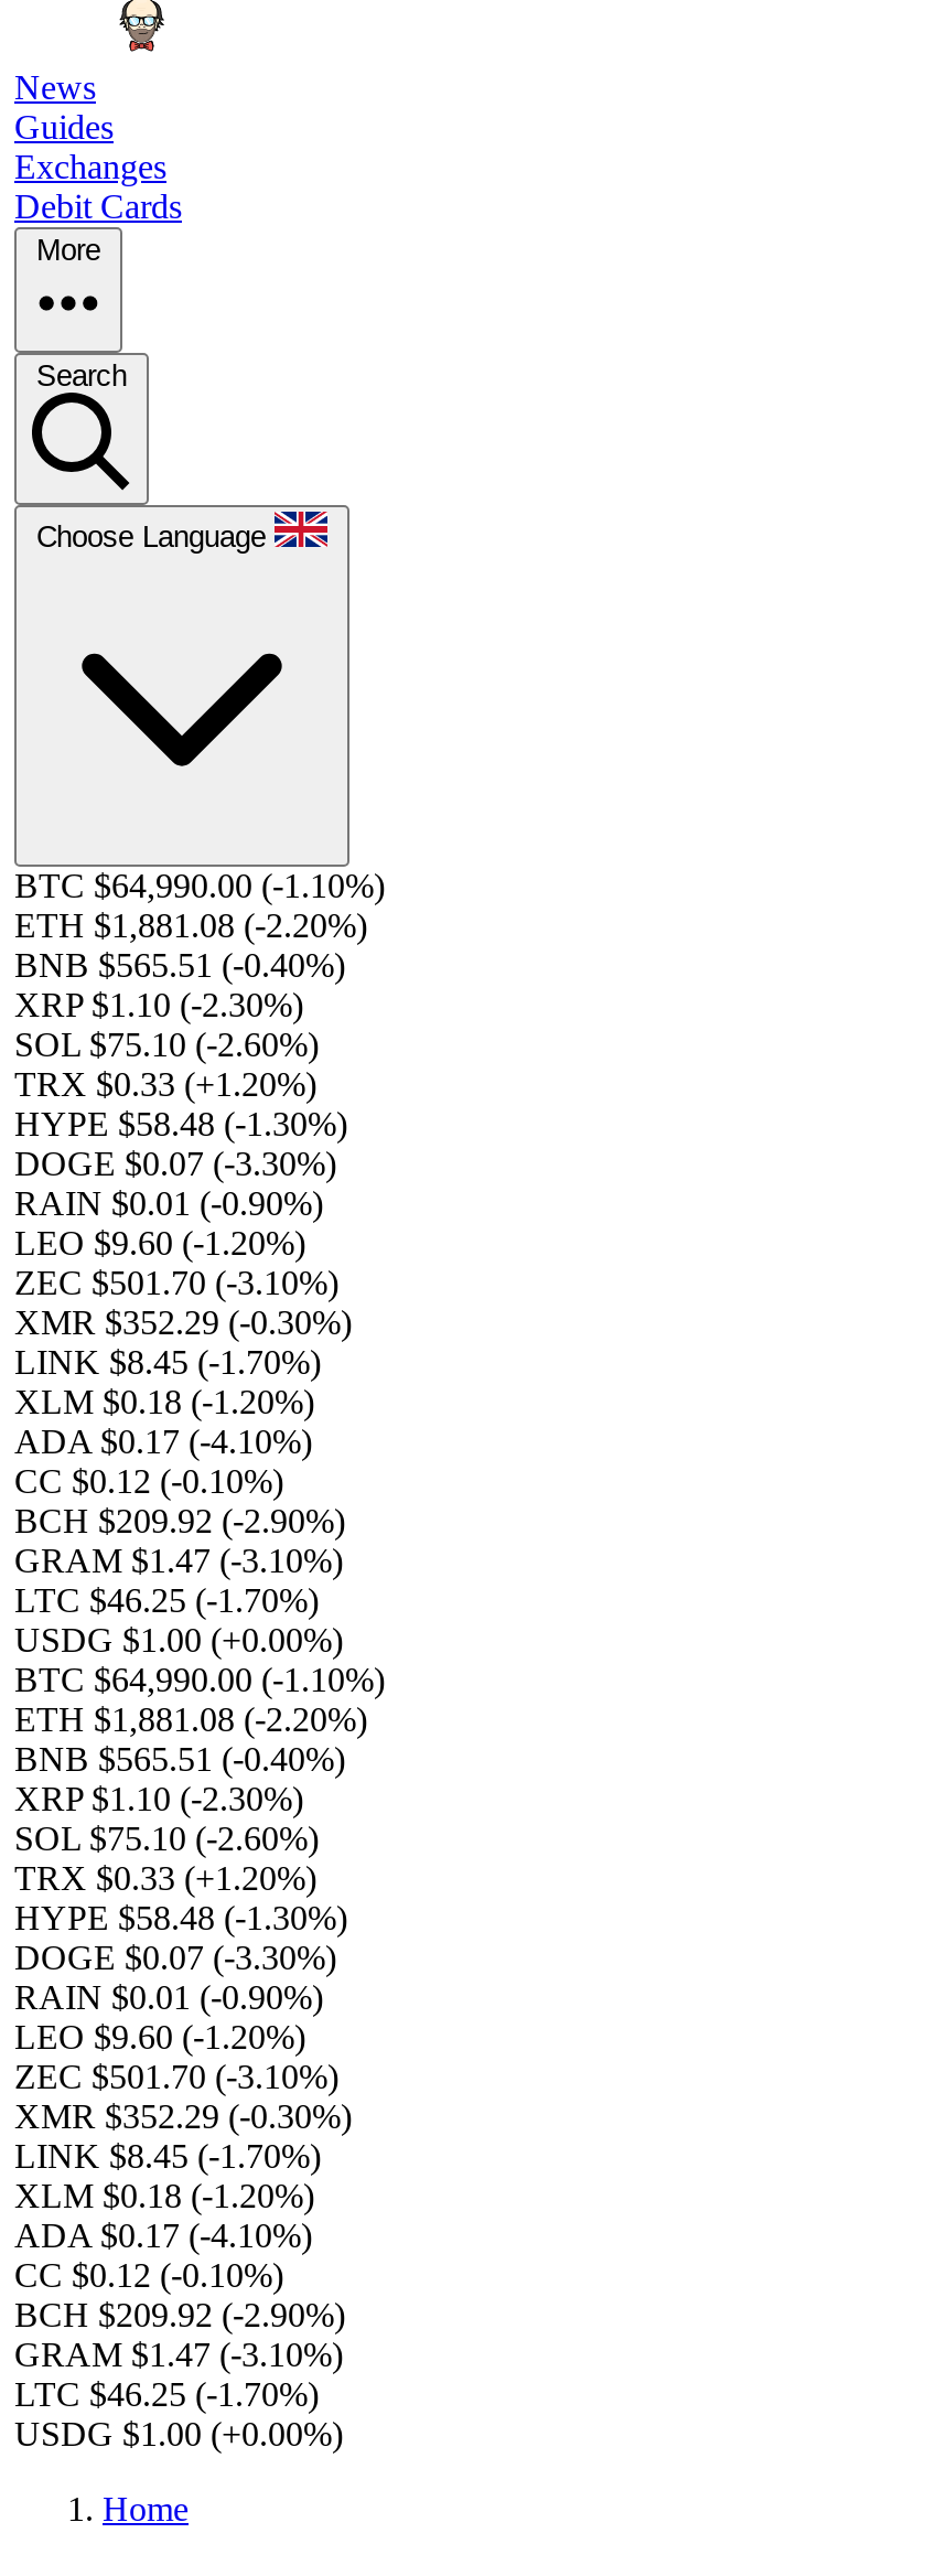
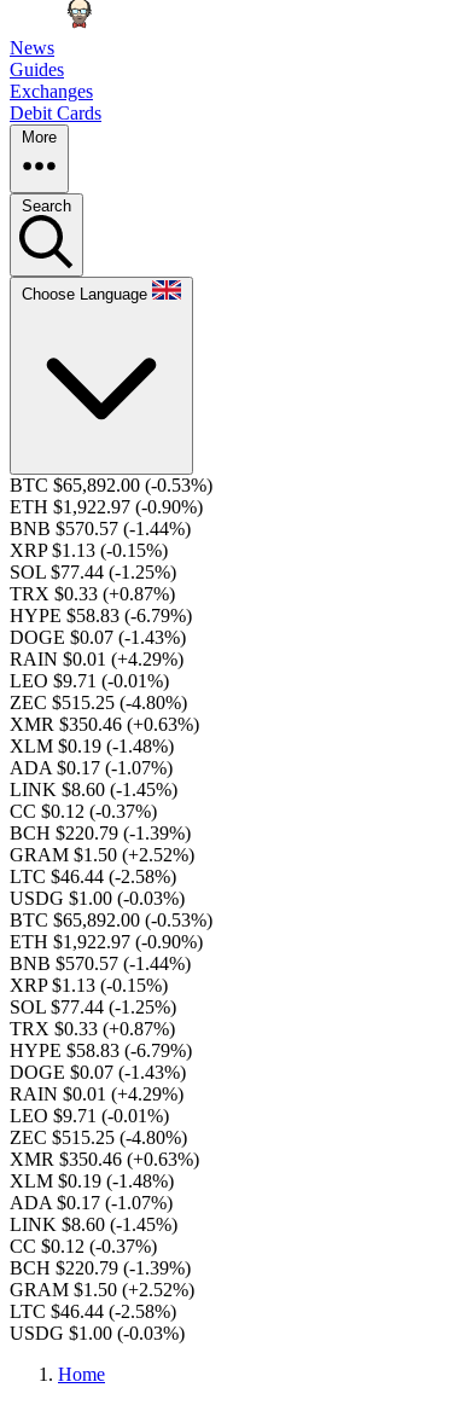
- BTC $64,990.00(-1.10%)
- ETH $1,881.08 (-2.20%)
- BNB $565.51 (-0.40%)
- XRP $1.10 (-2.30%)
- SOL $75.10(-2.60%)
- TRX $0.33 (+1.20%)
- HYPE $58.48 (-1.30%)
- DOGE $0.07 (-3.30%)
- RAIN $0.01 (-0.90%)
- LEO $9.60 (-1.20%)
- ZEC $501.70 (-3.10%)
- XMR $352.29(-0.30%)
- LINK $8.45 (-1.70%)
- XLM $0.18 (-1.20%)
- ADA $0.17 (-4.10%)
- CC $0.12 (-0.10%)
- BCH $209.92 (-2.90%)
- GRAM $1.47 (-3.10%)
- LTC $46.25 (-1.70%)
- USDG $1.00(+0.00%)
- BTC $64,990.00 (-1.10%)
- ETH $1,881.08 (-2.20%)
- BNB $565.51 (-0.40%)
- XRP $1.10 (-2.30%)
- SOL $75.10(-2.60%)
- TRX $0.33 (+1.20%)
- HYPE $58.48 (-1.30%)
- DOGE $0.07 (-3.30%)
- RAIN $0.01 (-0.90%)
- LEO $9.60 (-1.20%)
- ZEC $501.70 (-3.10%)
- XMR $352.29(-0.30%)
- LINK $8.45 (-1.70%)
- XLM $0.18 (-1.20%)
- ADA $0.17 (-4.10%)
- CC $0.12 (-0.10%)
- BCH $209.92 (-2.90%)
- GRAM $1.47 (-3.10%)
- LTC $46.25 (-1.70%)
- USDG $1.00(+0.00%)
+ BTC $65,892.00(-0.53%)
+ ETH $1,922.97 (-0.90%)
+ BNB $570.57 (-1.44%)
+ XRP $1.13 (-0.15%)
+ SOL $77.44(-1.25%)
+ TRX $0.33 (+0.87%)
+ HYPE $58.83 (-6.79%)
+ DOGE $0.07 (-1.43%)
+ RAIN $0.01 (+4.29%)
+ LEO $9.71 (-0.01%)
+ ZEC $515.25 (-4.80%)
+ XMR $350.46(+0.63%)
+ XLM $0.19 (-1.48%)
+ ADA $0.17 (-1.07%)
+ LINK $8.60 (-1.45%)
+ CC $0.12 (-0.37%)
+ BCH $220.79 (-1.39%)
+ GRAM $1.50 (+2.52%)
+ LTC $46.44 (-2.58%)
+ USDG $1.00(-0.03%)
+ BTC $65,892.00 (-0.53%)
+ ETH $1,922.97 (-0.90%)
+ BNB $570.57 (-1.44%)
+ XRP $1.13 (-0.15%)
+ SOL $77.44(-1.25%)
+ TRX $0.33 (+0.87%)
+ HYPE $58.83 (-6.79%)
+ DOGE $0.07 (-1.43%)
+ RAIN $0.01 (+4.29%)
+ LEO $9.71 (-0.01%)
+ ZEC $515.25 (-4.80%)
+ XMR $350.46(+0.63%)
+ XLM $0.19 (-1.48%)
+ ADA $0.17 (-1.07%)
+ LINK $8.60 (-1.45%)
+ CC $0.12 (-0.37%)
+ BCH $220.79 (-1.39%)
+ GRAM $1.50 (+2.52%)
+ LTC $46.44 (-2.58%)
+ USDG $1.00(-0.03%)
